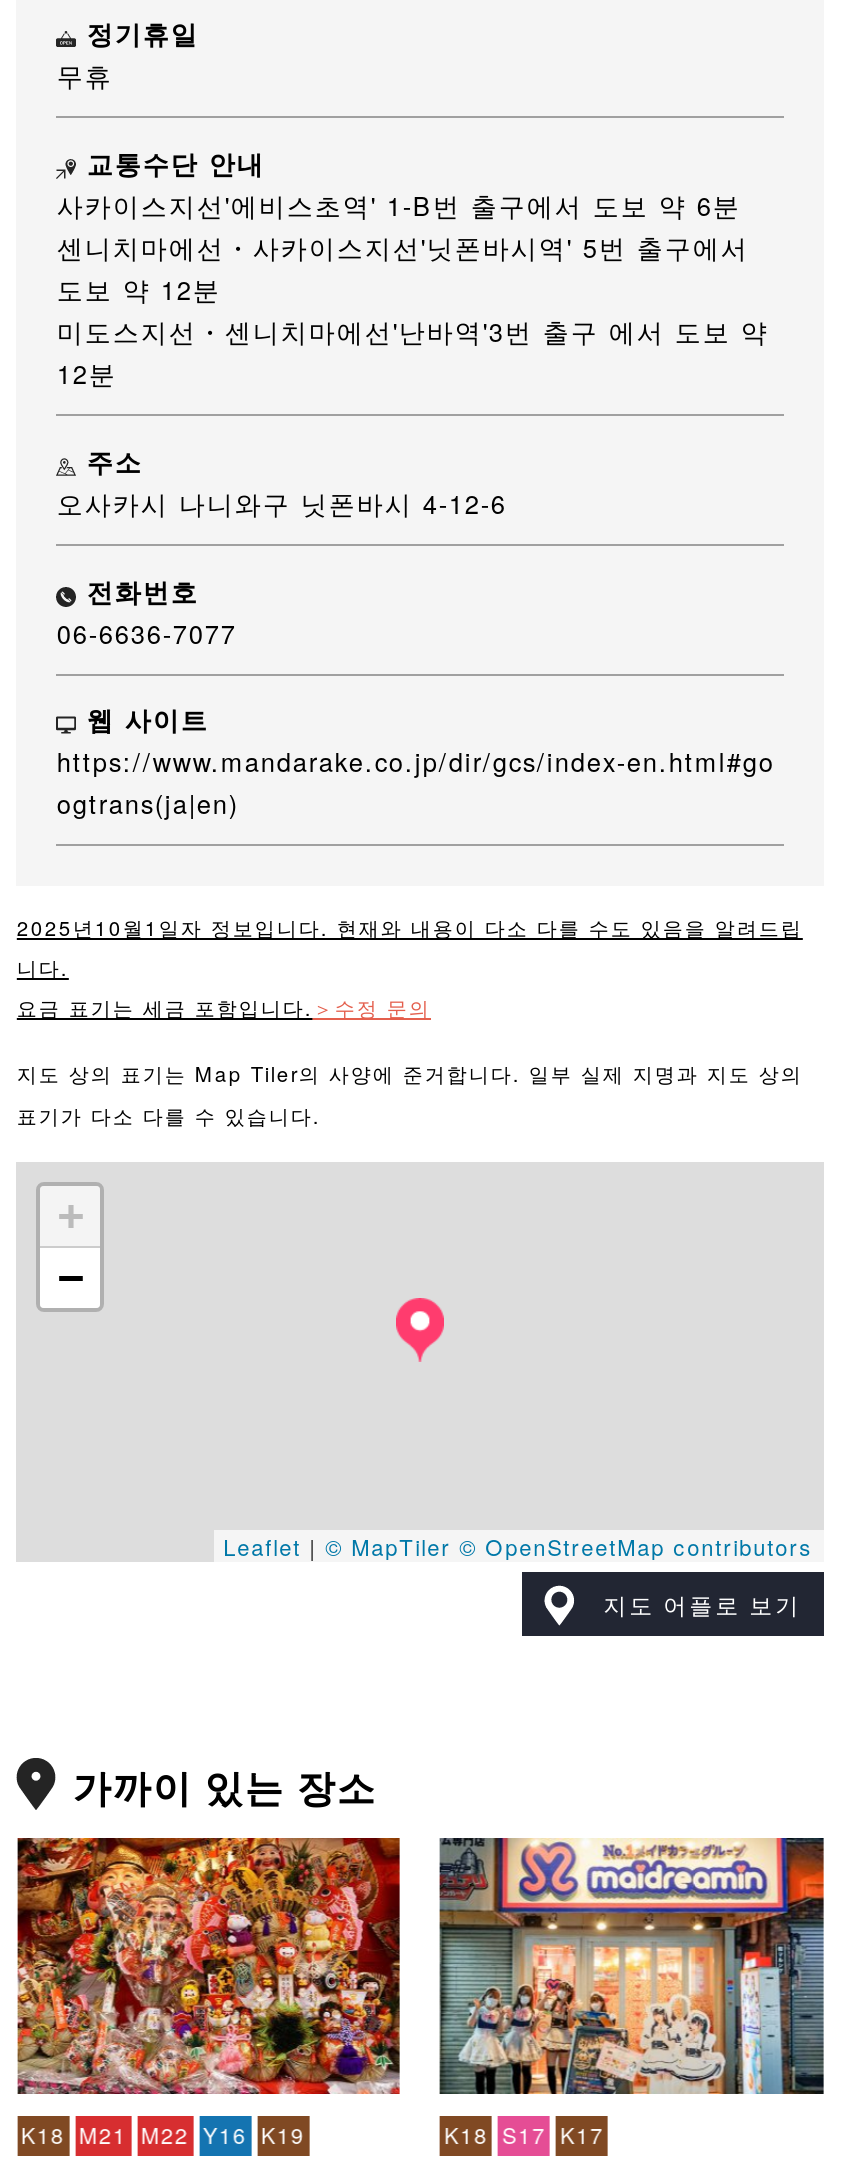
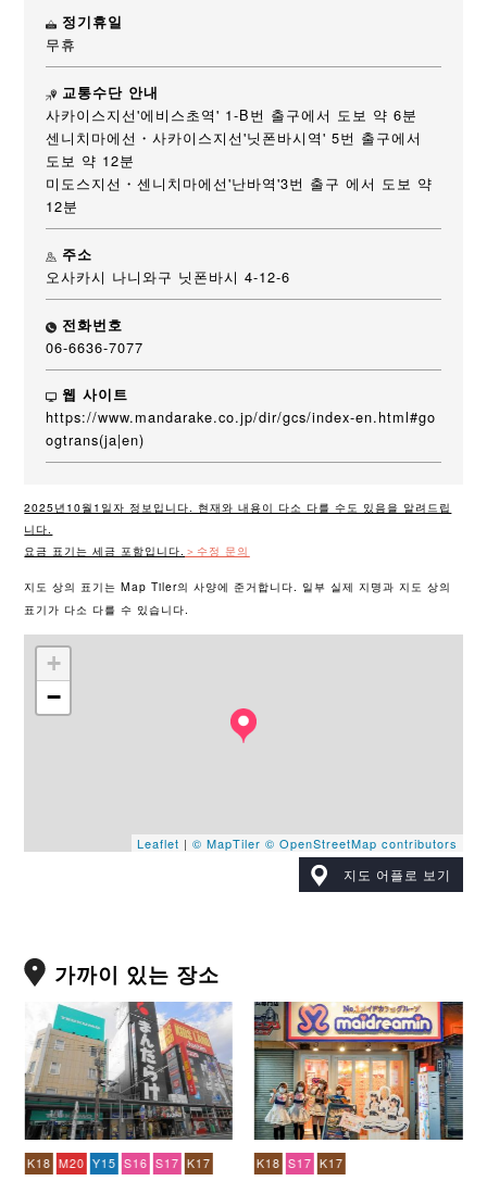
- [image]
- K18 M21 M22 Y16 K19
+ [image]
+ K18 M20 Y15 S16 S17 K17
